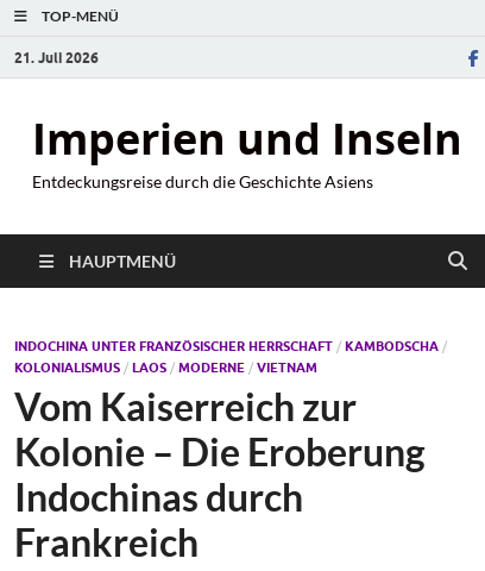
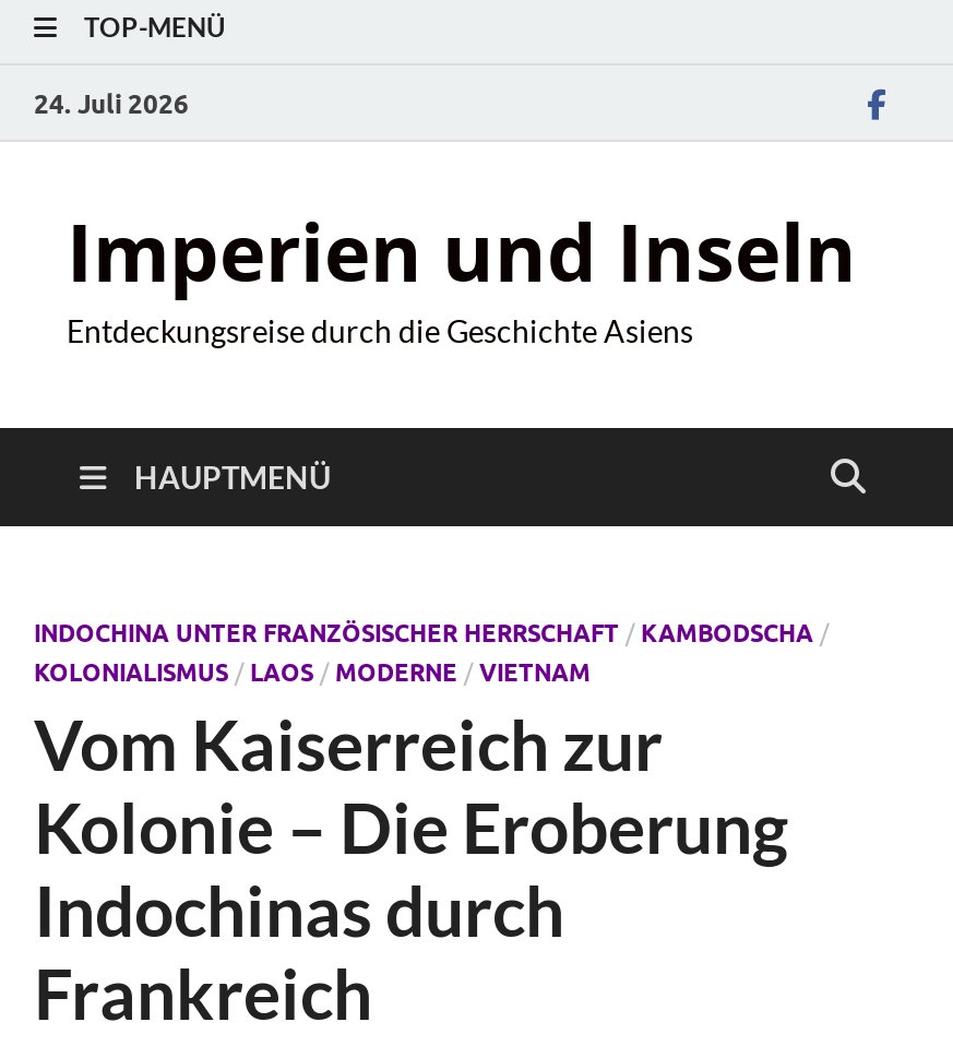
- 21. Juli 2026
+ 24. Juli 2026
